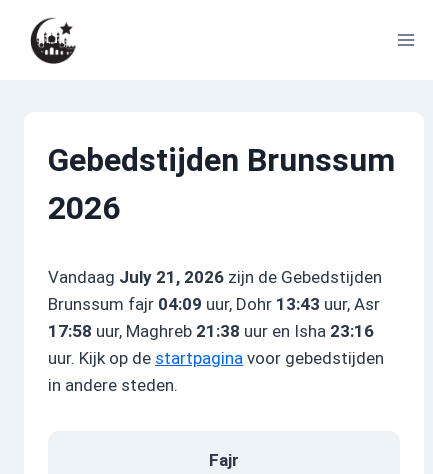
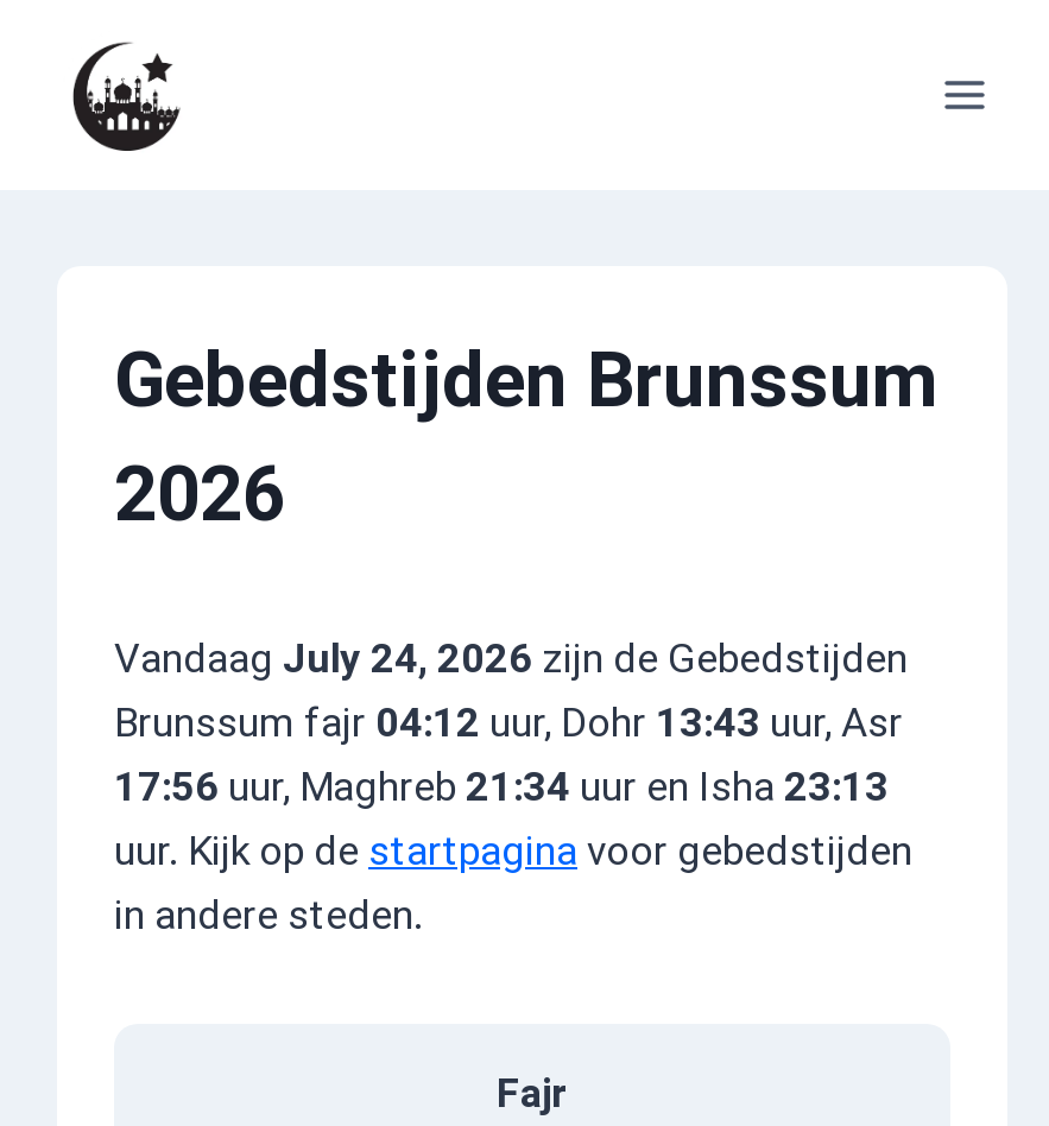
- Vandaag July 21, 2026 zijn de Gebedstijden
+ Vandaag July 24, 2026 zijn de Gebedstijden

- Brunssum fajr 04:09 uur, Dohr 13:43 uur, Asr
+ Brunssum fajr 04:12 uur, Dohr 13:43 uur, Asr

- 17:58 uur, Maghreb 21:38 uur en Isha 23:16
+ 17:56 uur, Maghreb 21:34 uur en Isha 23:13
